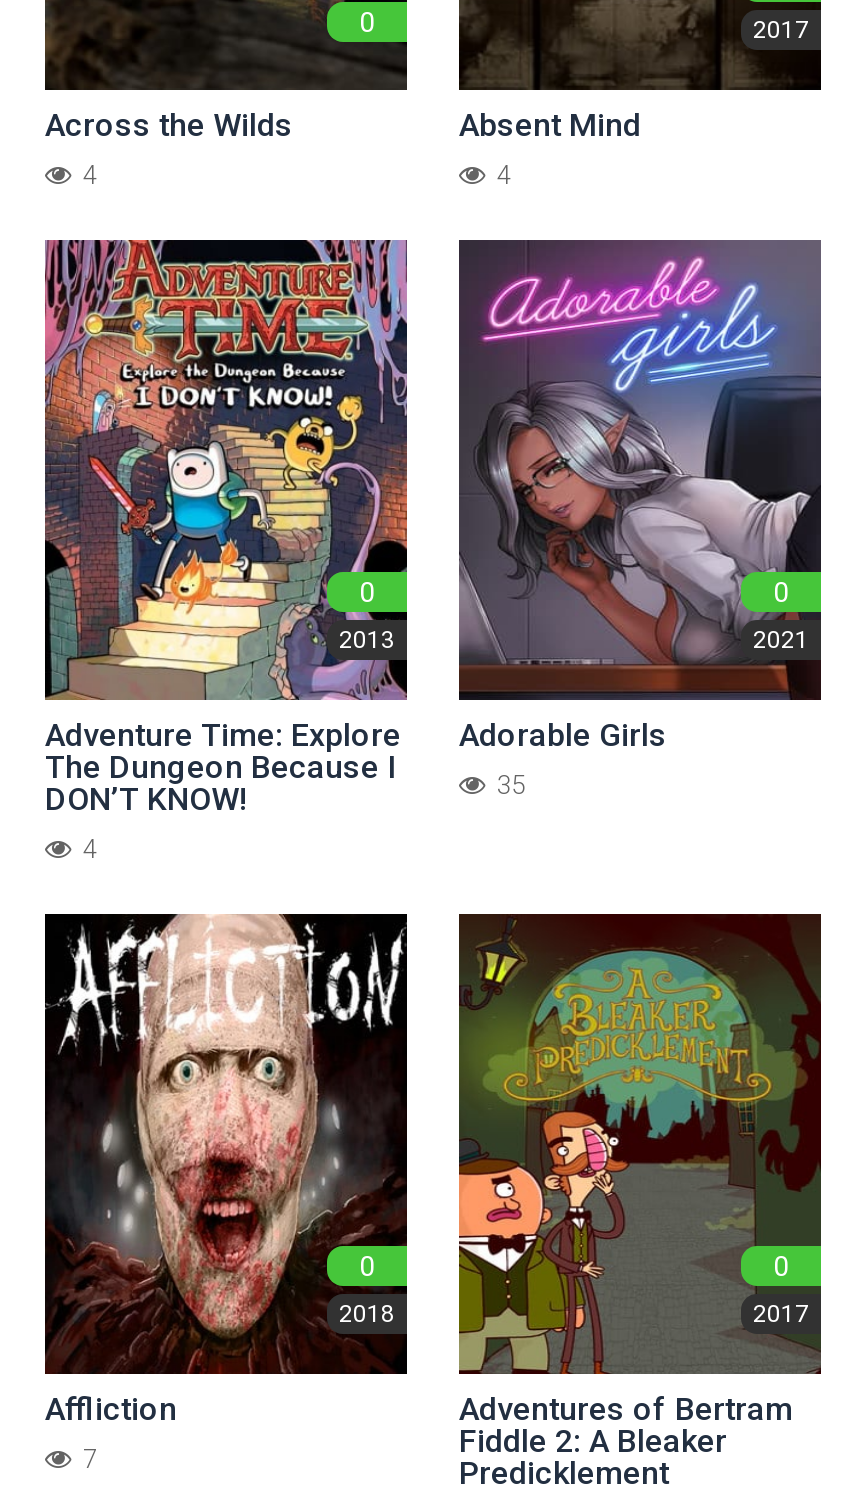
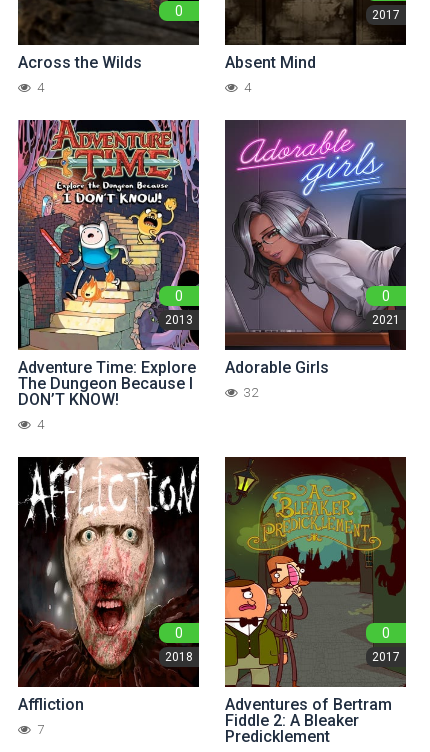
- 35
+ 32
